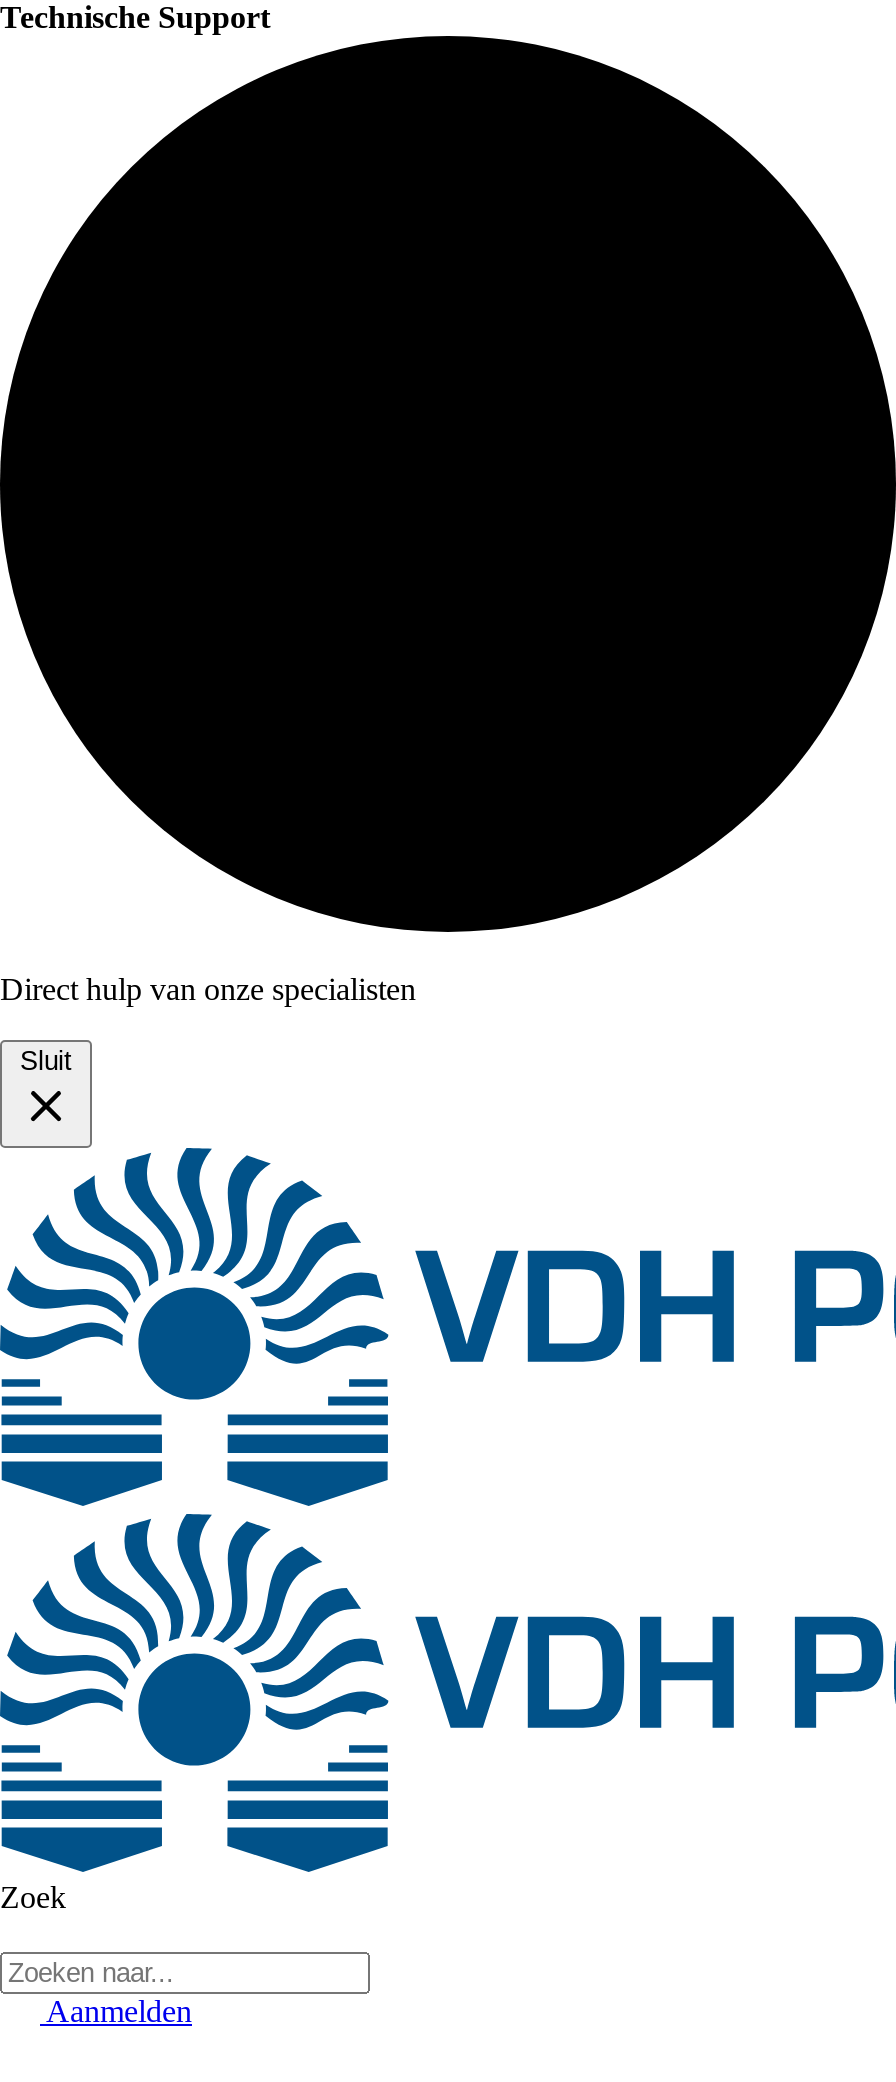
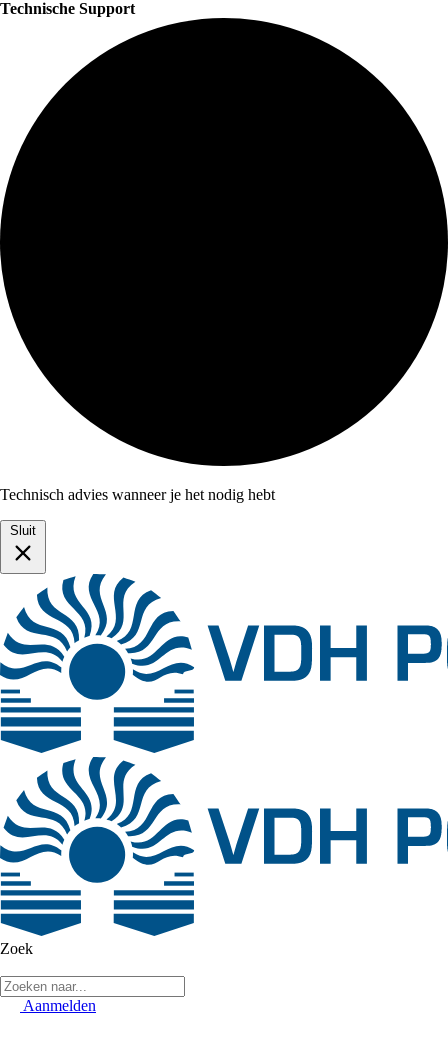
- Direct hulp van onze specialisten
+ Technisch advies wanneer je het nodig hebt
